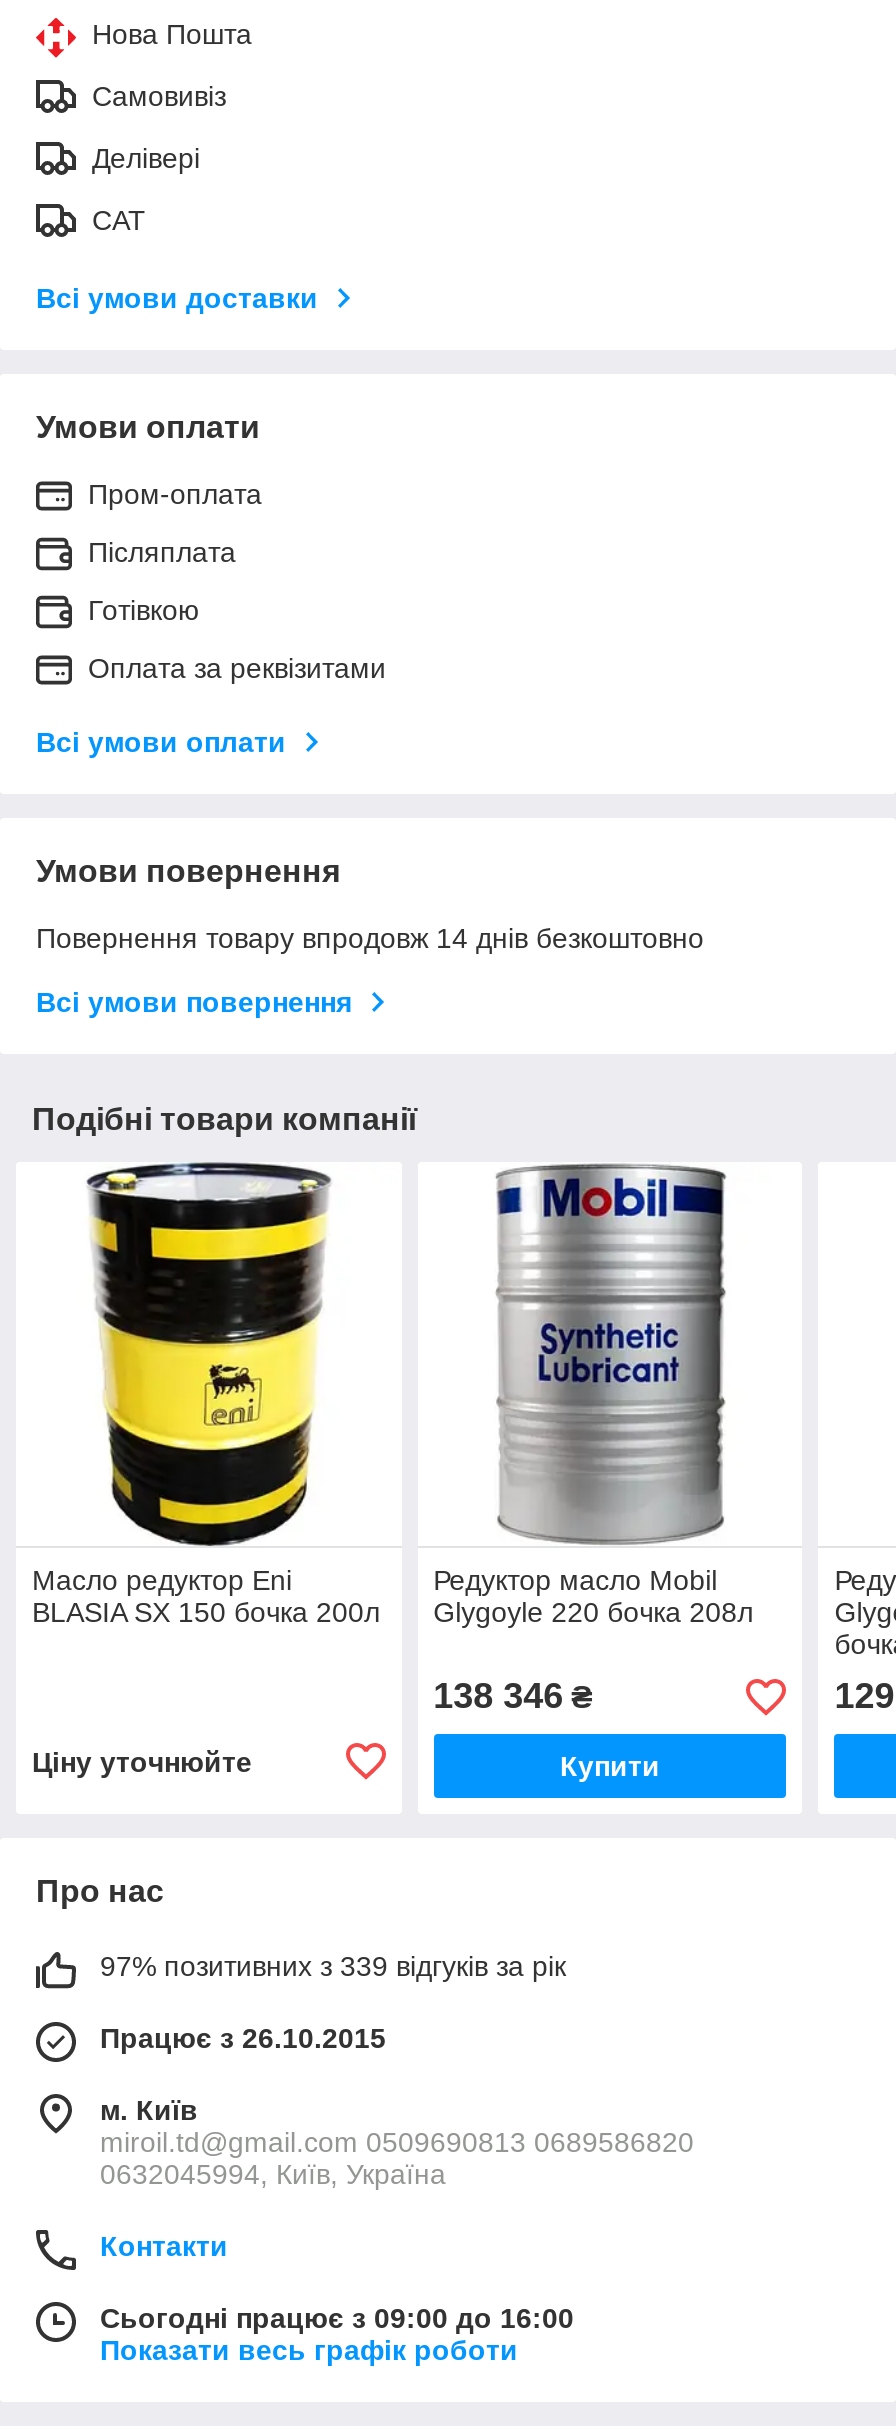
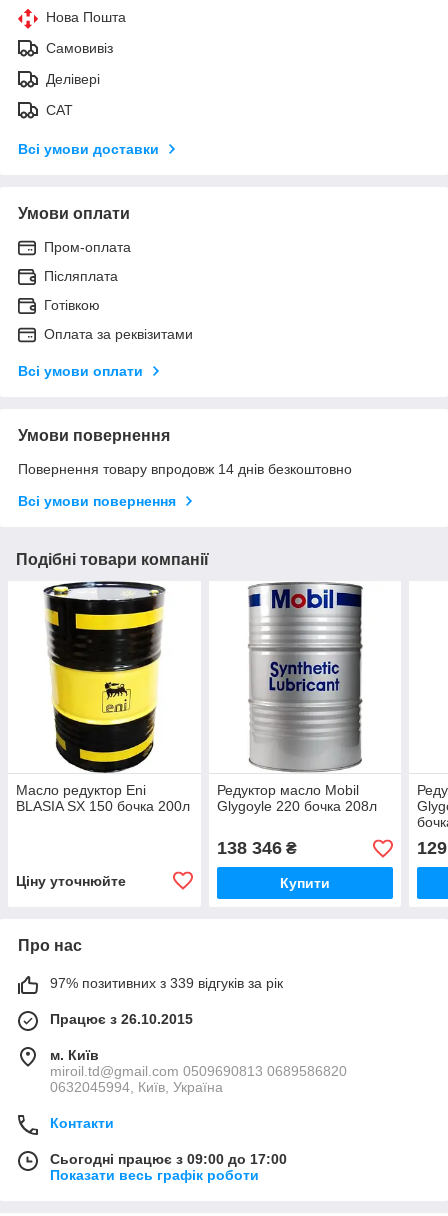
- Сьогодні працює з 09:00 до 16:00
+ Сьогодні працює з 09:00 до 17:00
